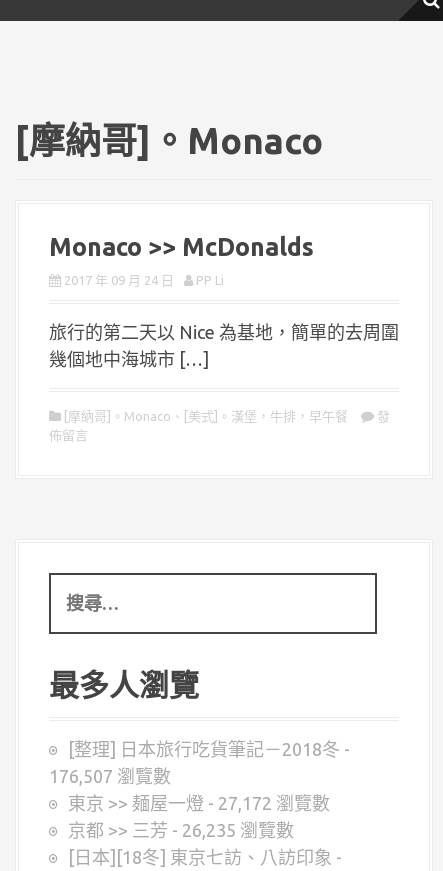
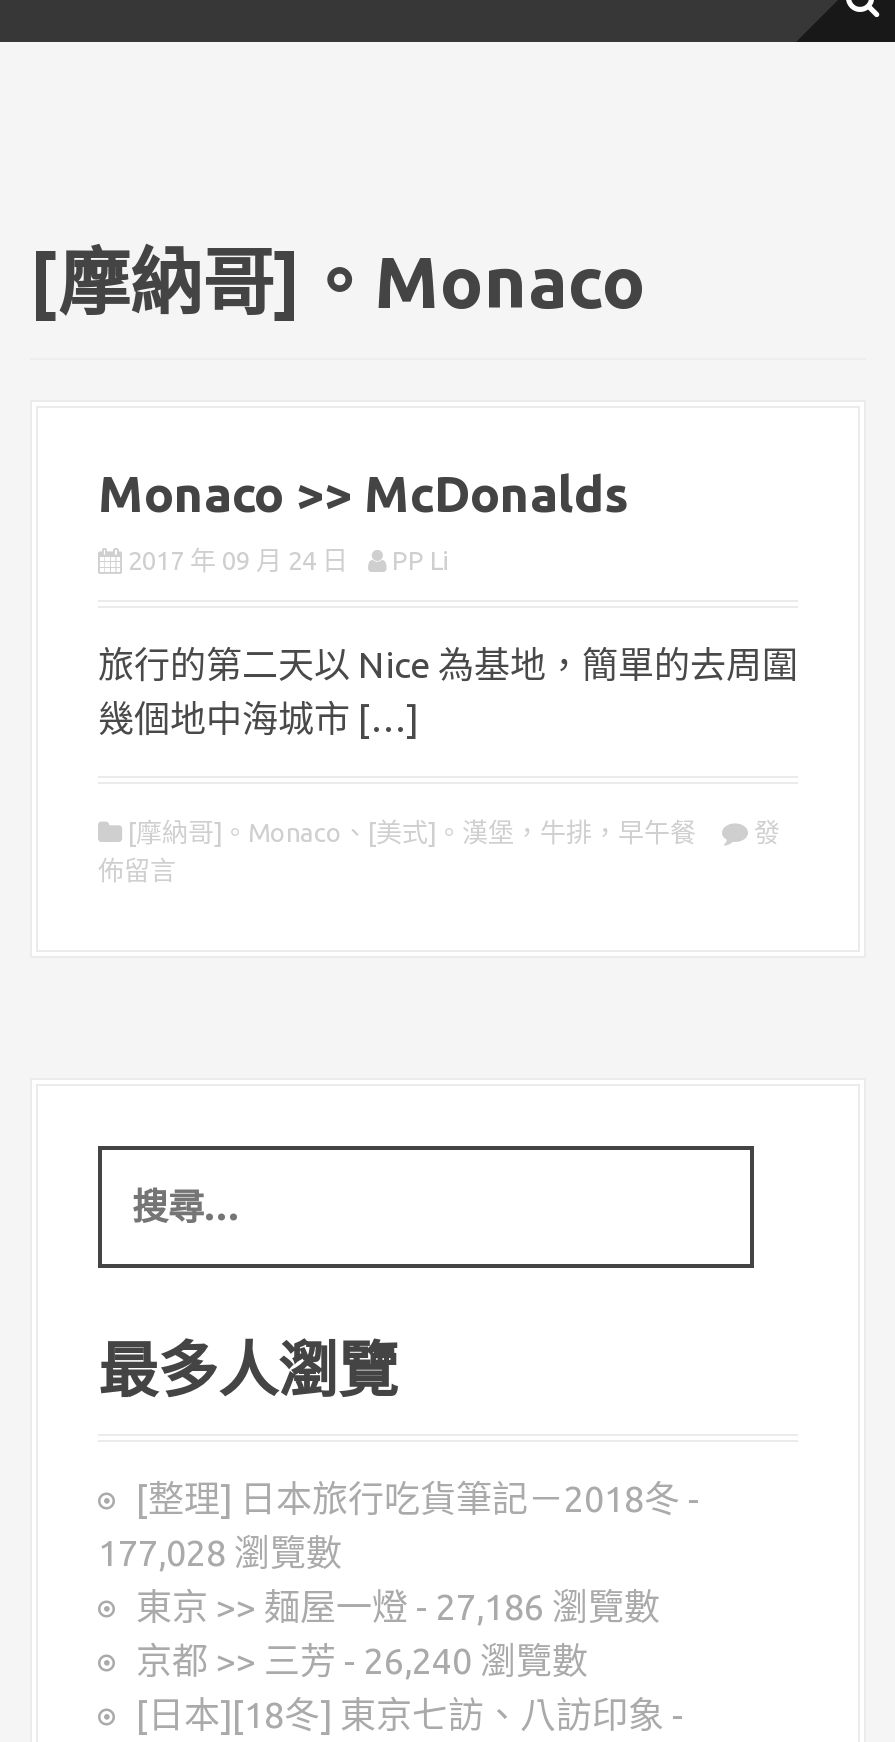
- 176,507 瀏覽數
+ 177,028 瀏覽數

- 東京 >> 麺屋一燈- 27,172 瀏覽數
+ 東京 >> 麺屋一燈- 27,186 瀏覽數

- 京都 >> 三芳- 26,235 瀏覽數
+ 京都 >> 三芳- 26,240 瀏覽數
